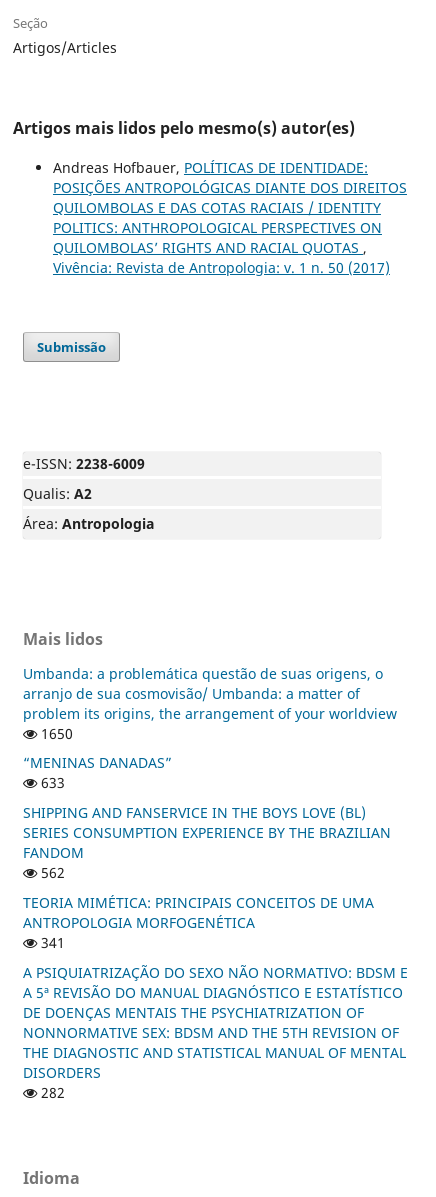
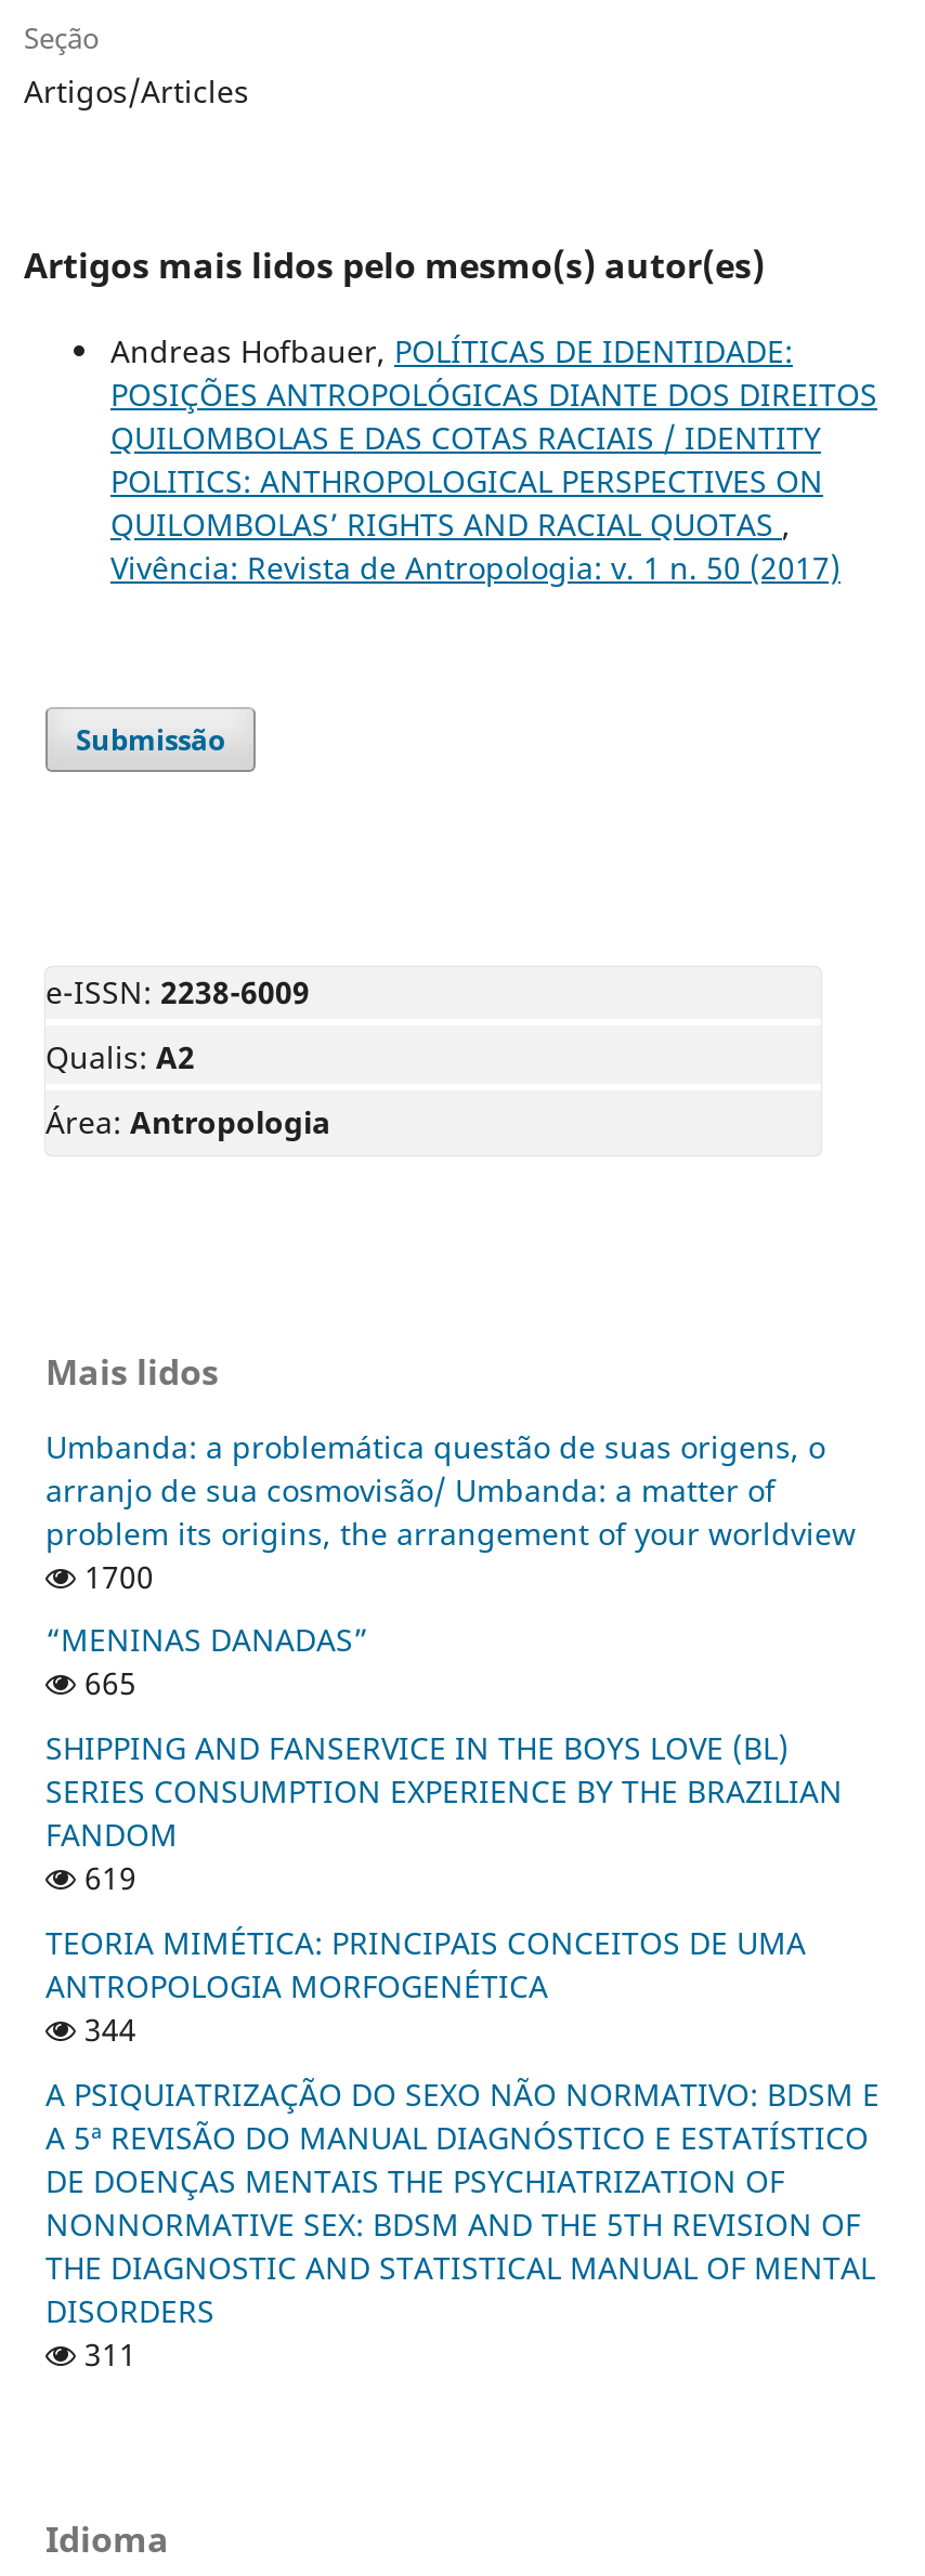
- 1650
+ 1700

- 633
+ 665

- 562
+ 619

- 341
+ 344

- 282
+ 311
